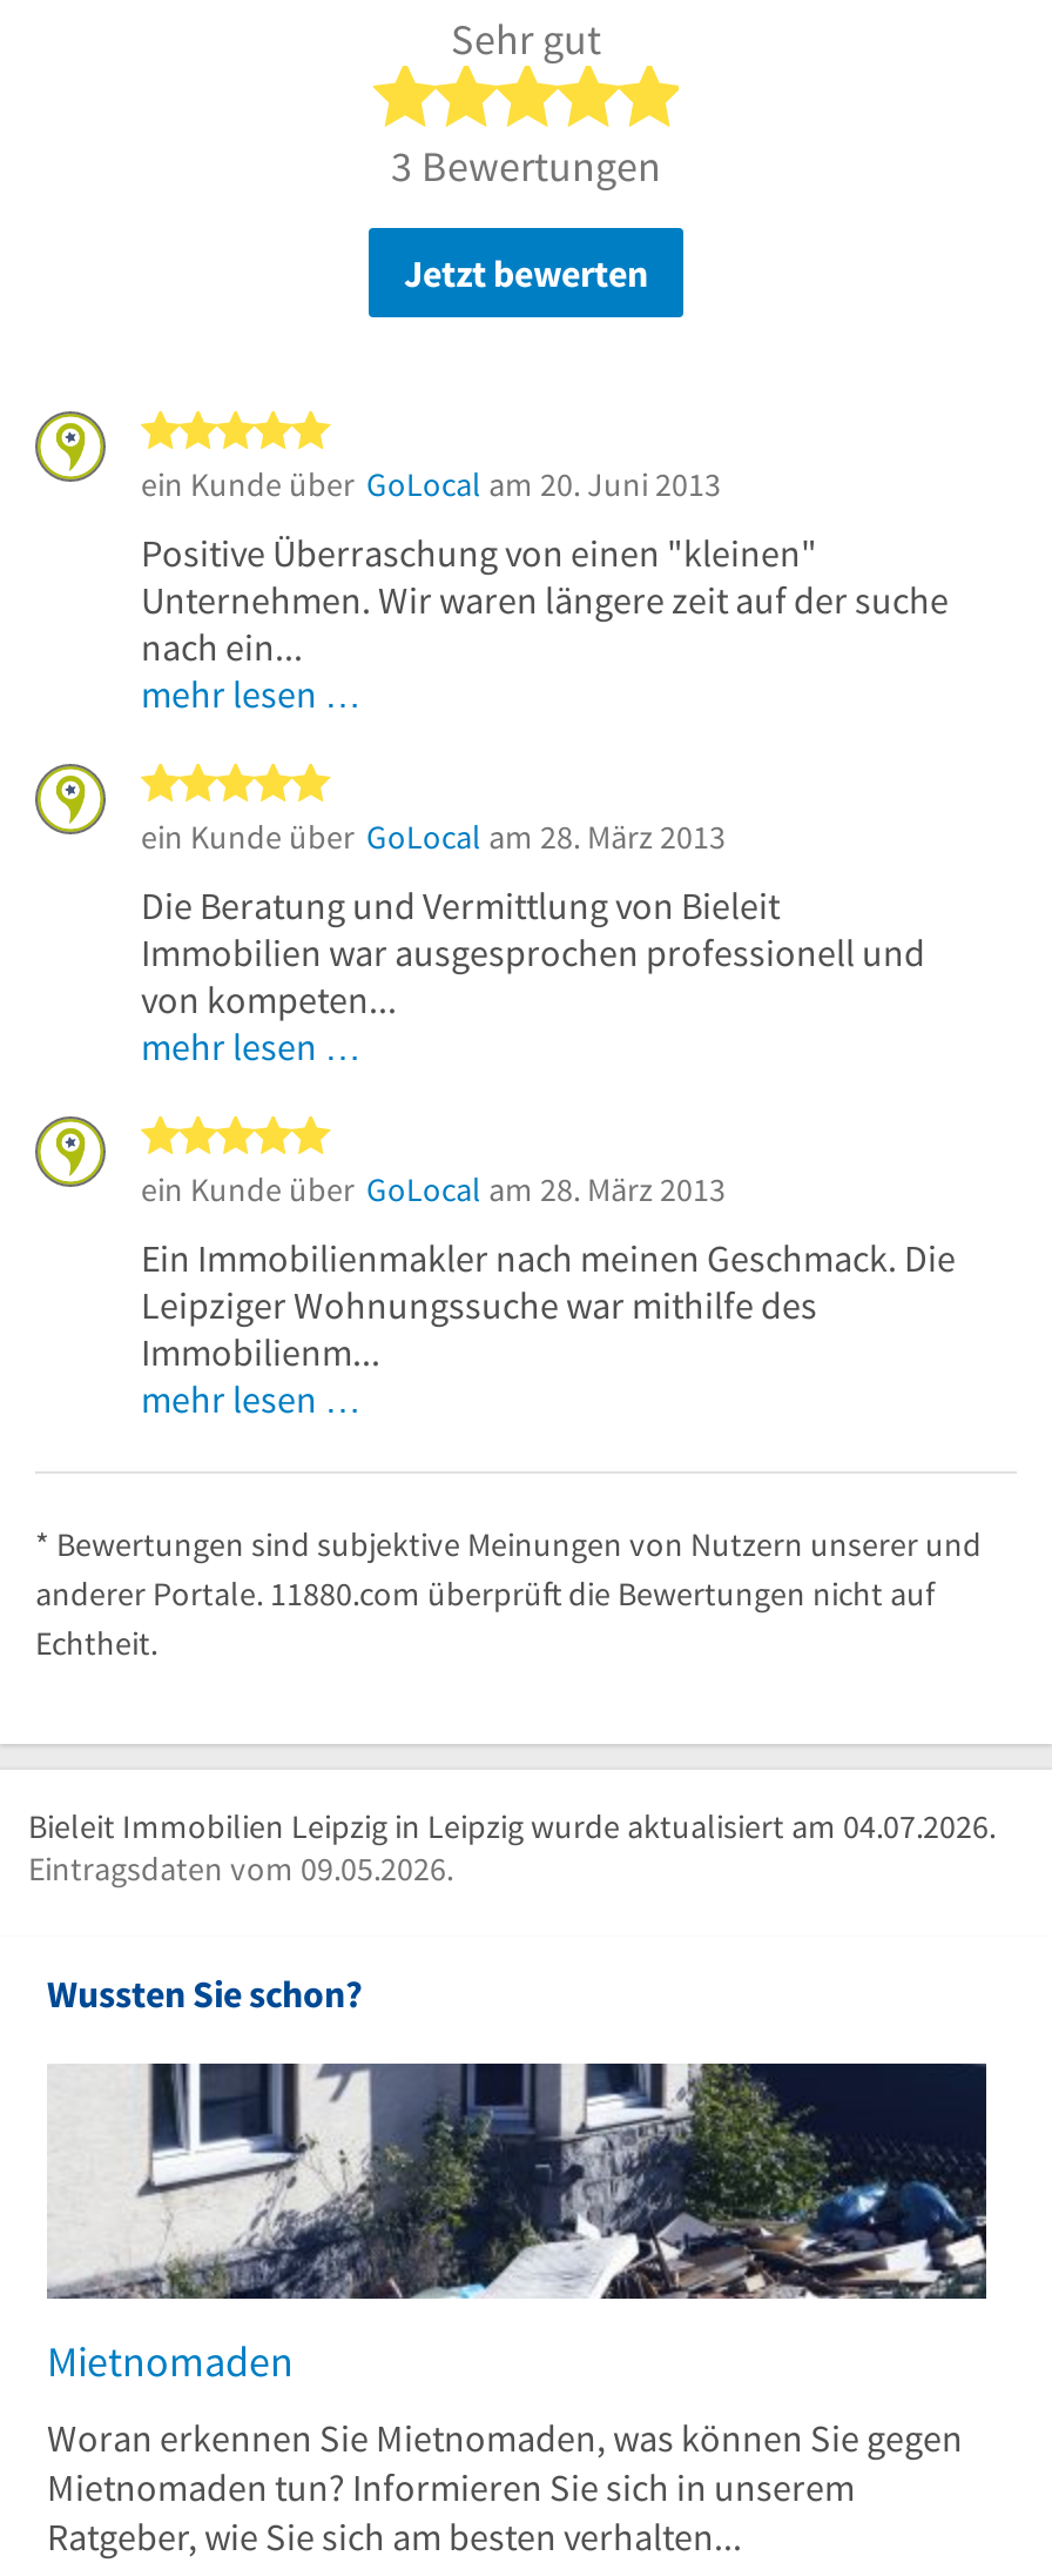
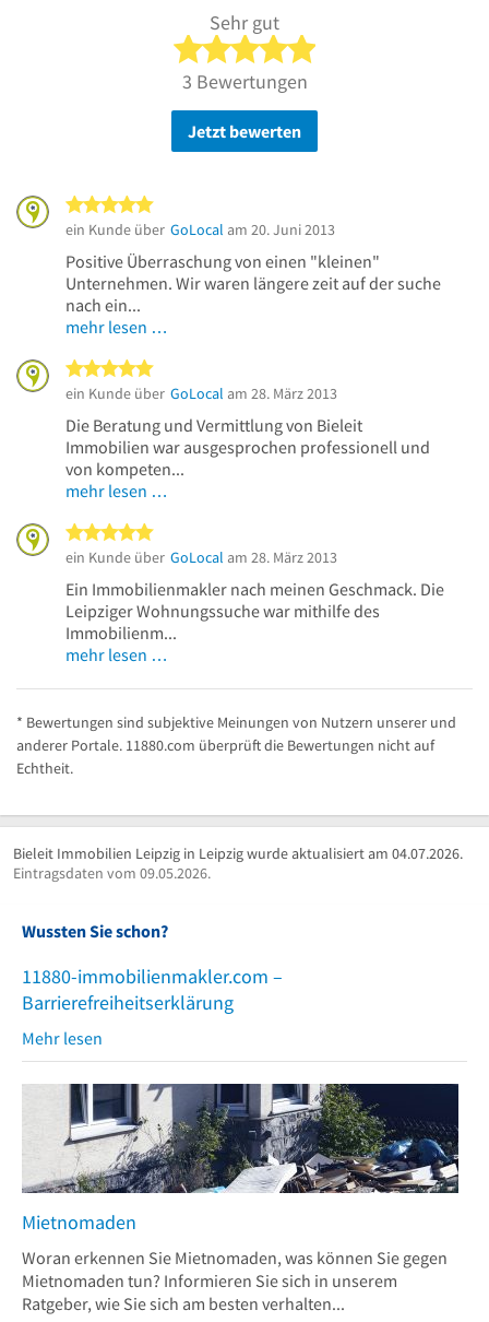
+ 11880-immobilienmakler.com –
+ Barrierefreiheitserklärung
+ Mehr lesen
